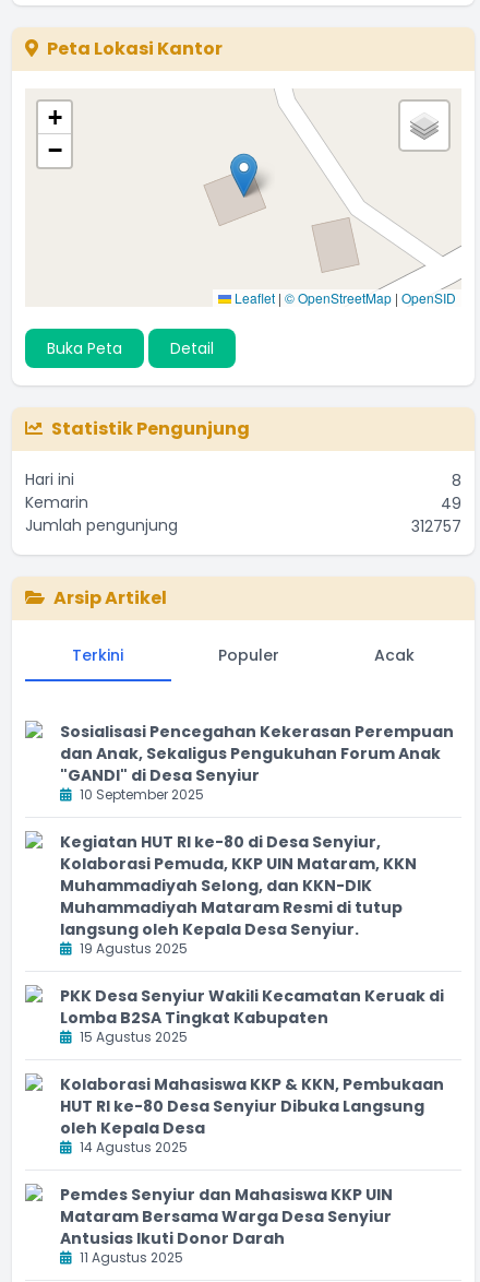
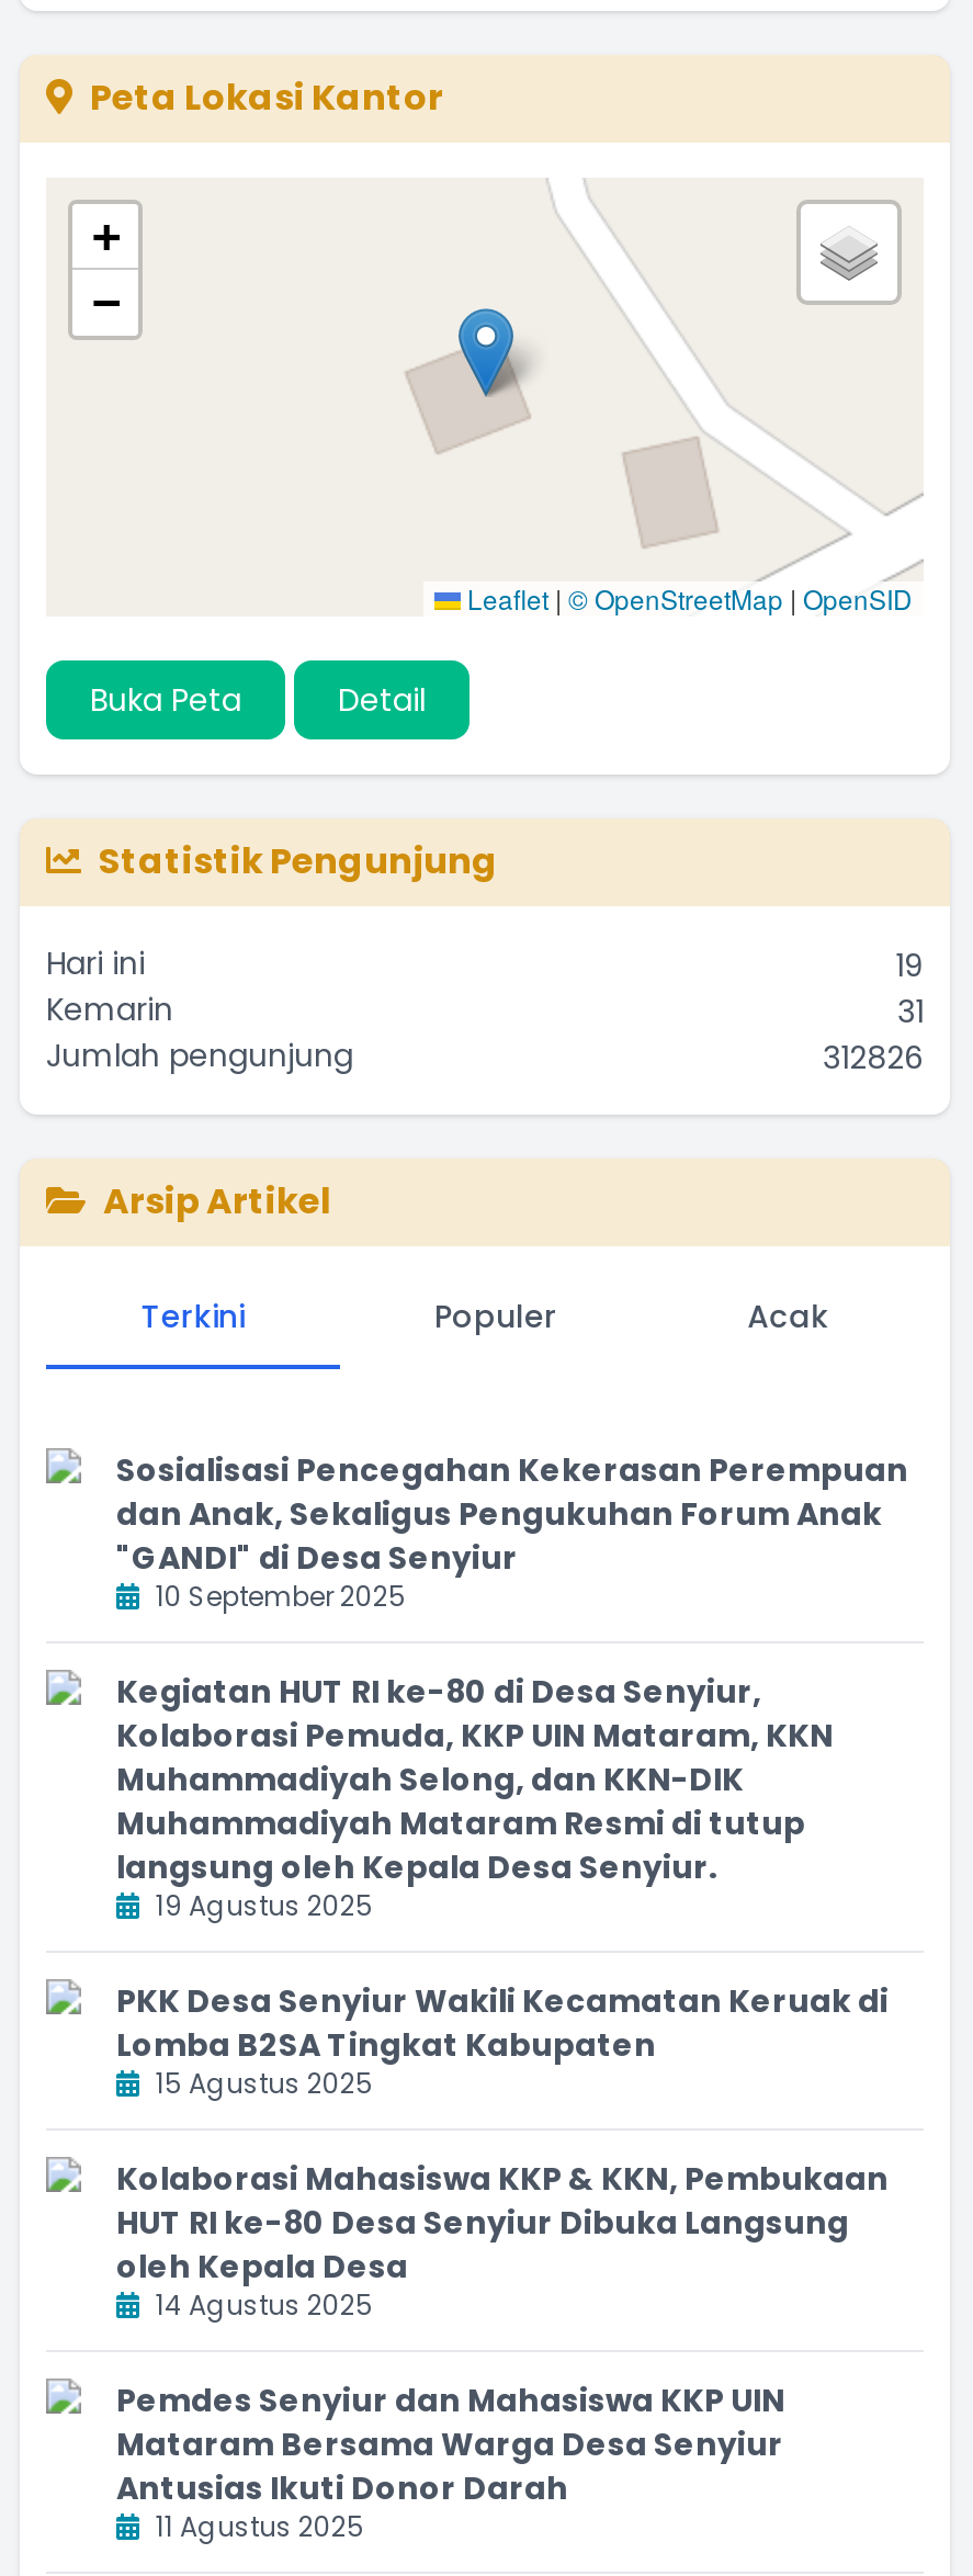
- 8
+ 19

- 49
+ 31

- 312757
+ 312826
